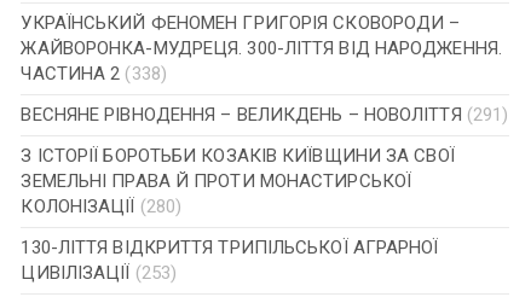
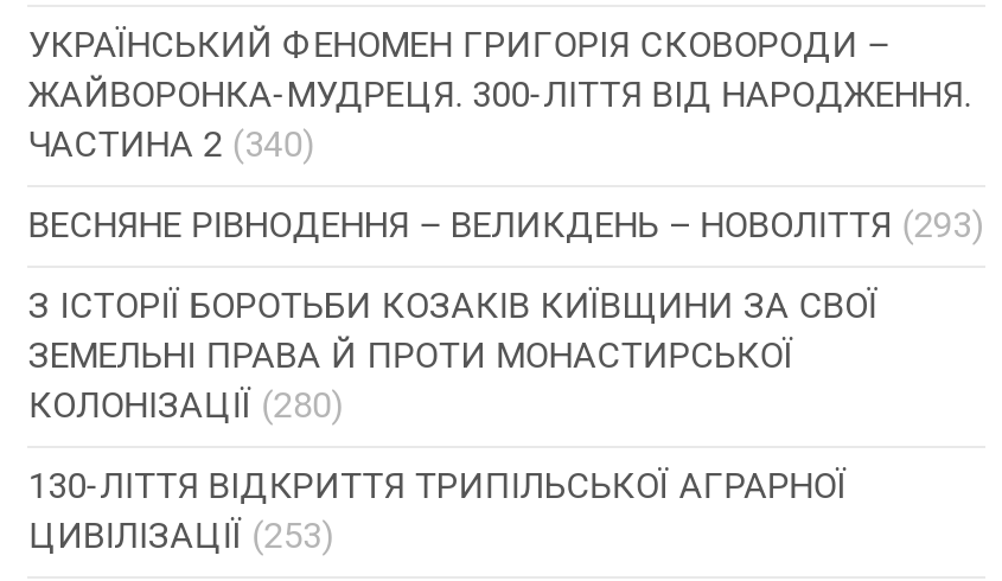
- ЧАСТИНА 2 (338)
+ ЧАСТИНА 2 (340)

- ВЕСНЯНЕ РІВНОДЕННЯ – ВЕЛИКДЕНЬ – НОВОЛІТТЯ (291)
+ ВЕСНЯНЕ РІВНОДЕННЯ – ВЕЛИКДЕНЬ – НОВОЛІТТЯ (293)
